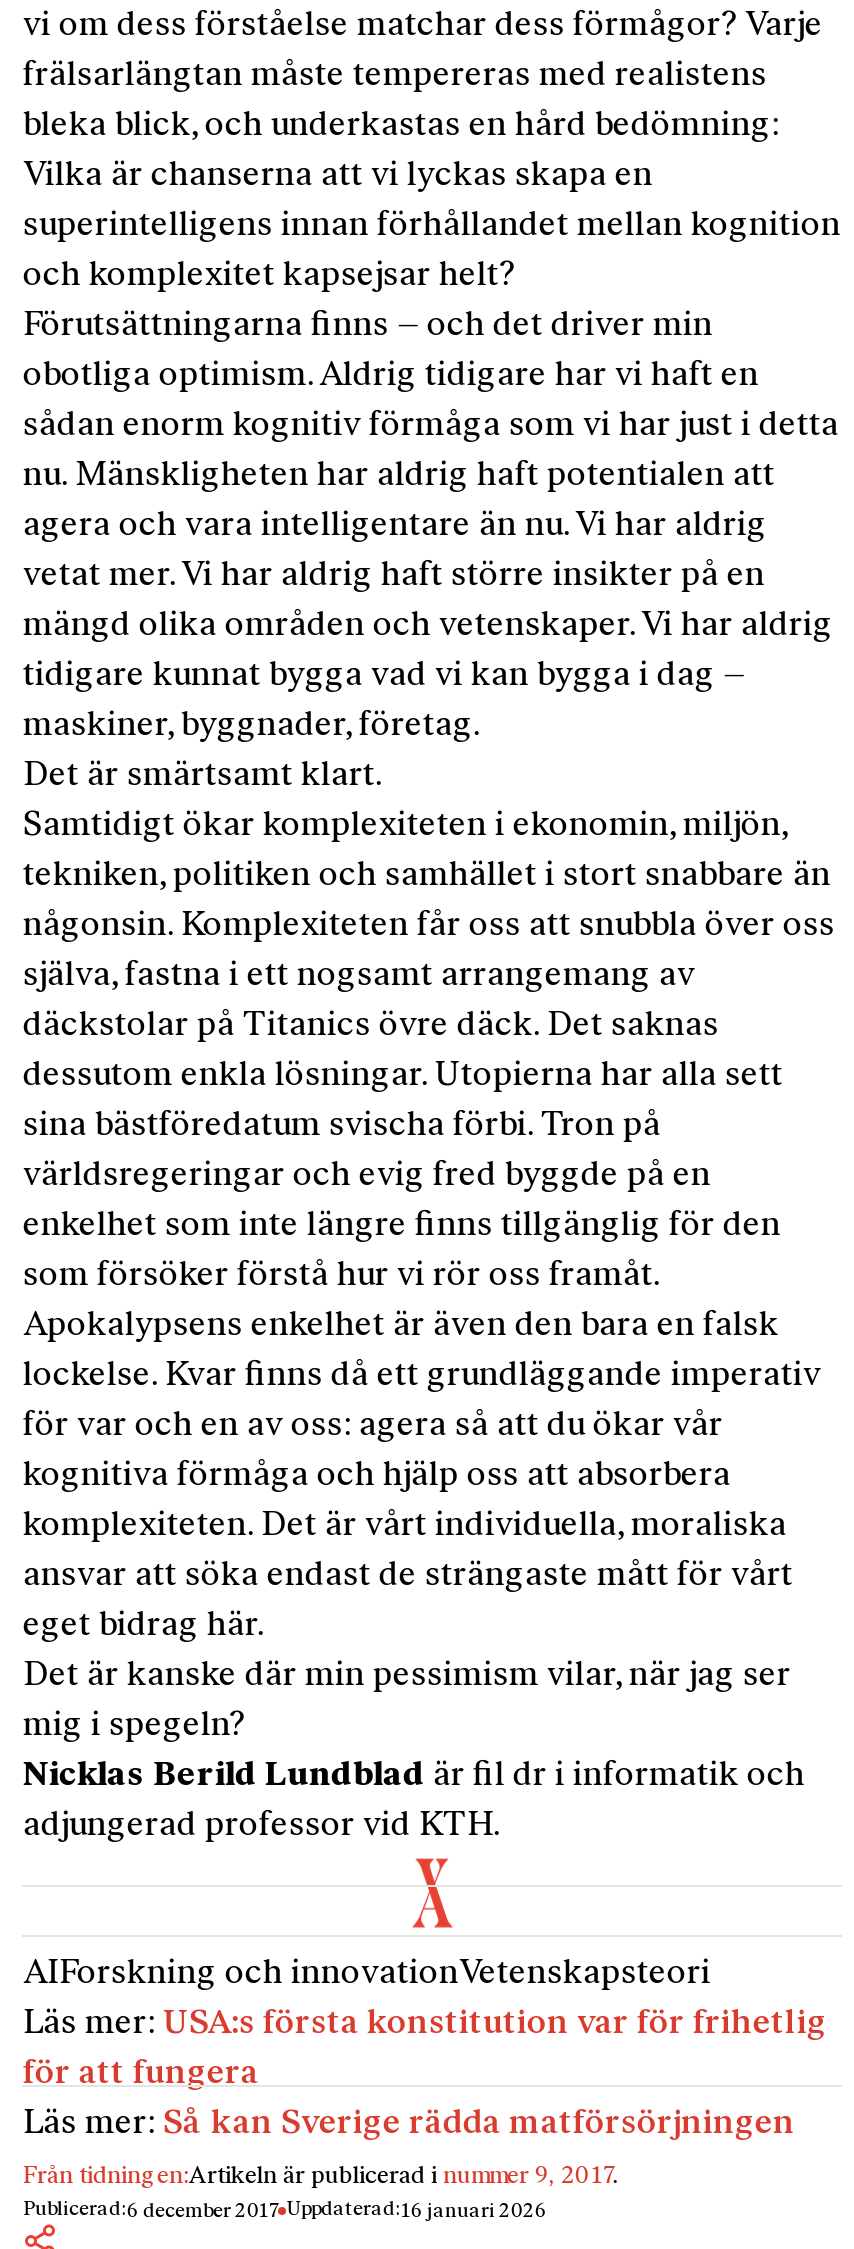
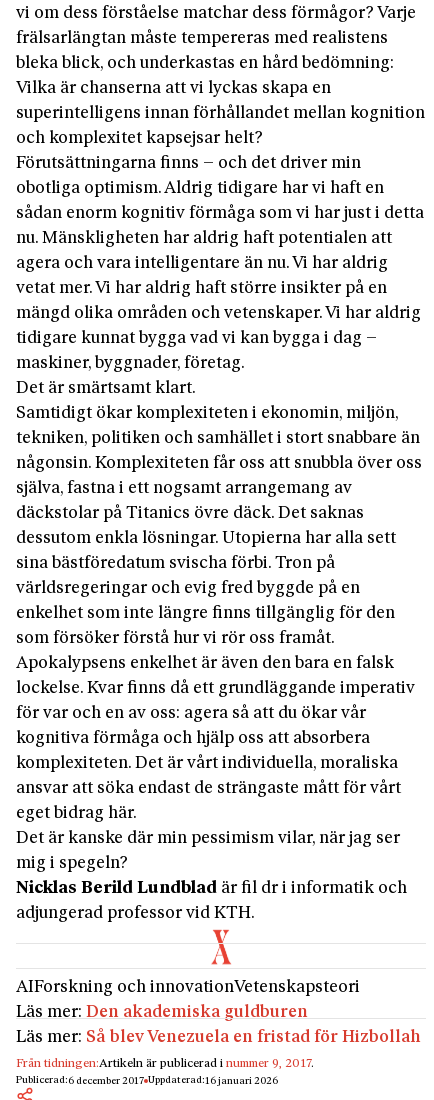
- Läs mer: USA:s första konstitution var för frihetlig
- för att fungera
- Läs mer: Så kan Sverige rädda matförsörjningen
+ Läs mer: Den akademiska guldburen
+ Läs mer: Så blev Venezuela en fristad för Hizbollah
